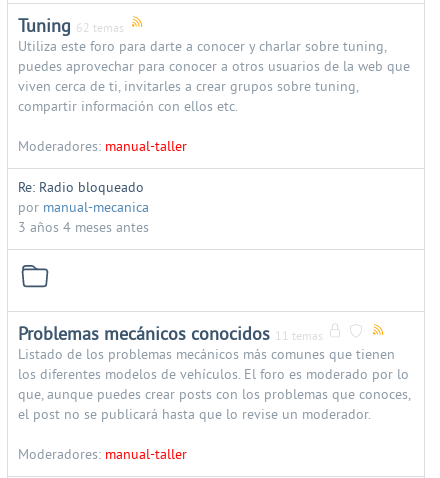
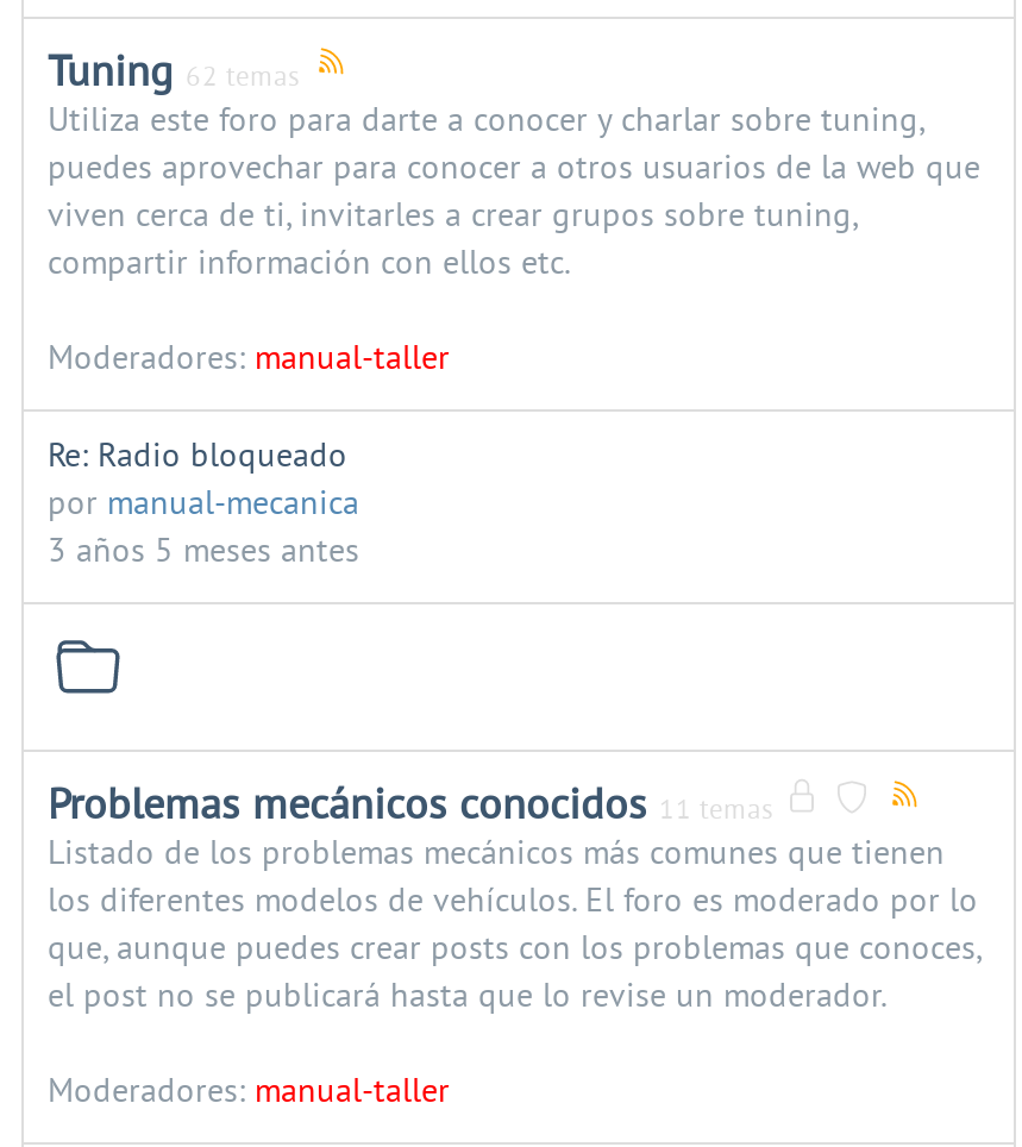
- 3 años 4 meses antes
+ 3 años 5 meses antes
